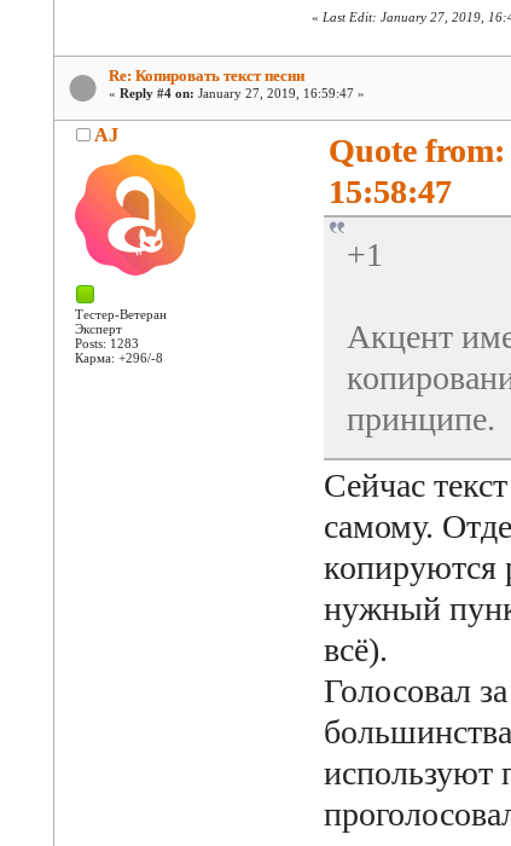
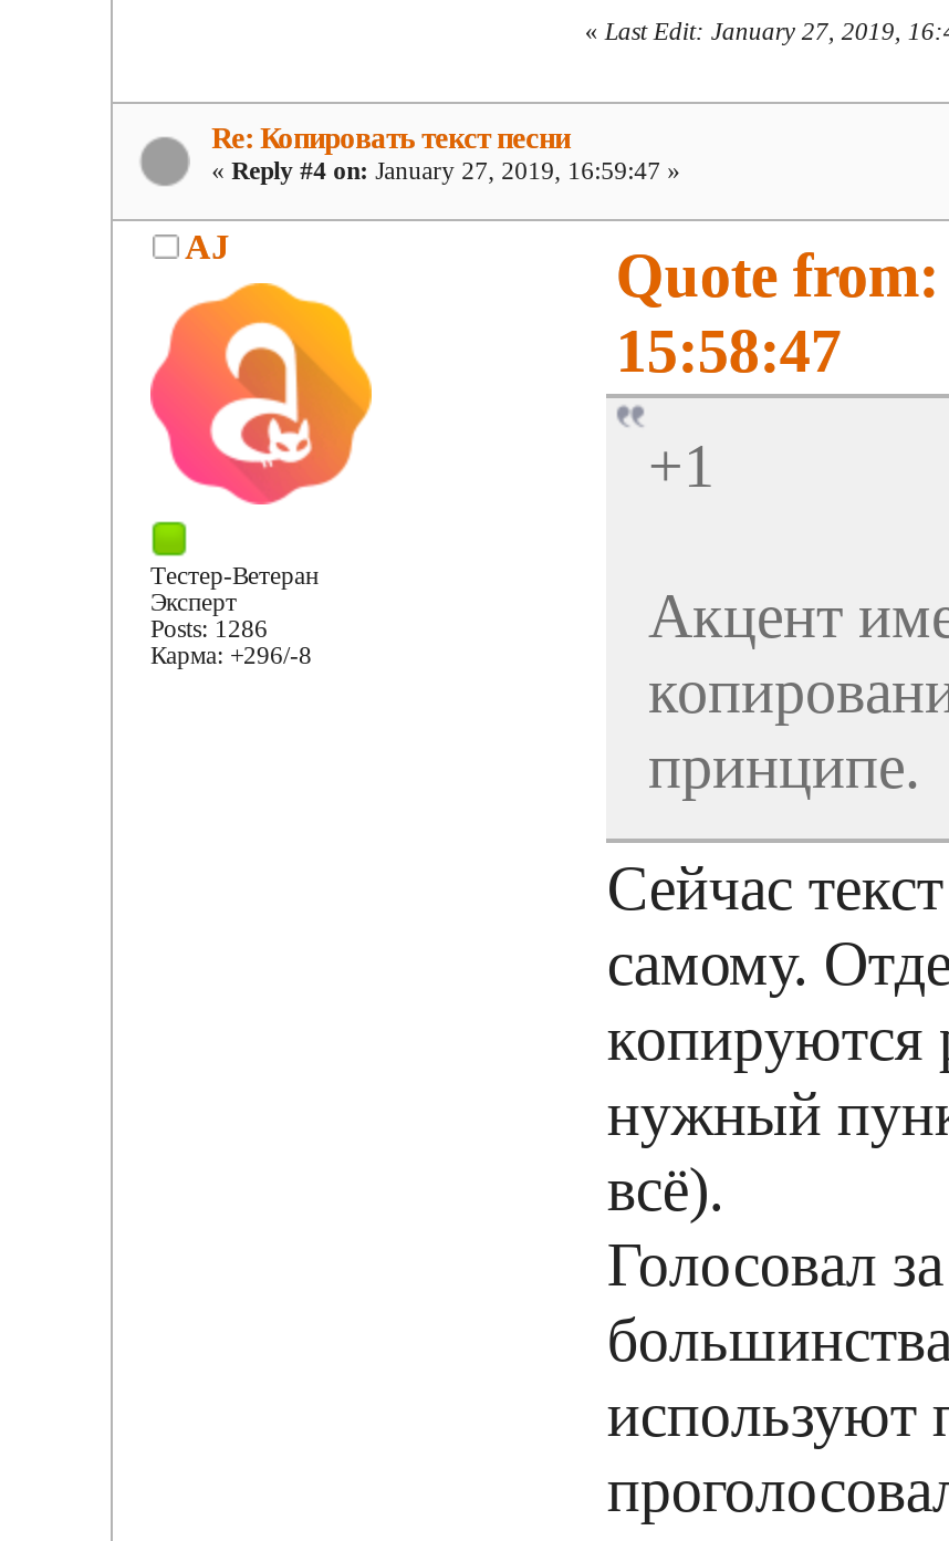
- Posts: 1283
+ Posts: 1286
